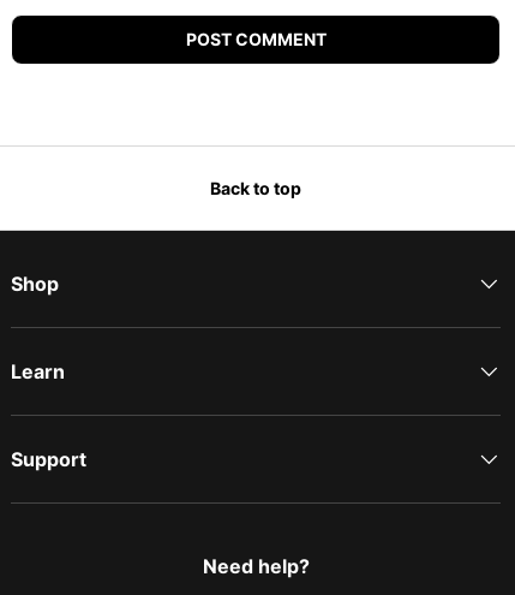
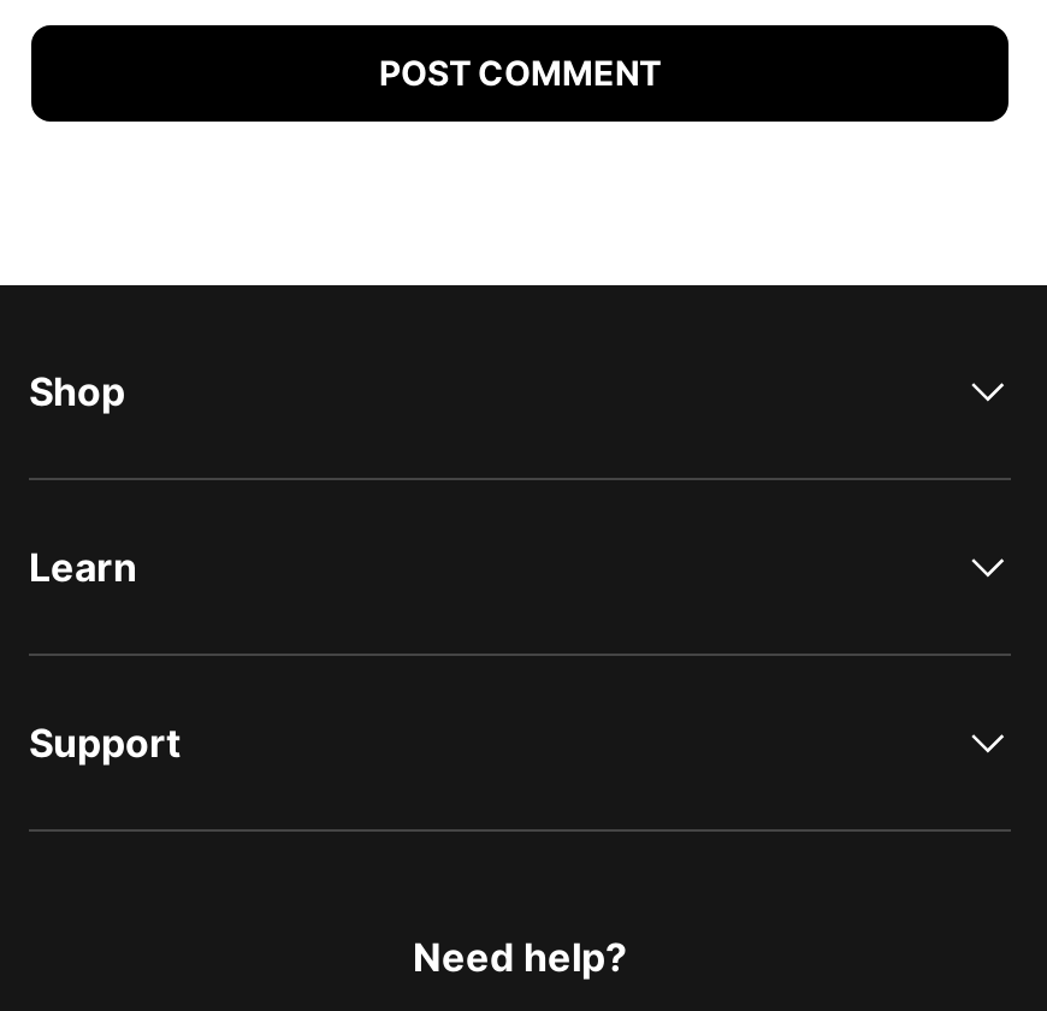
- Back to top
